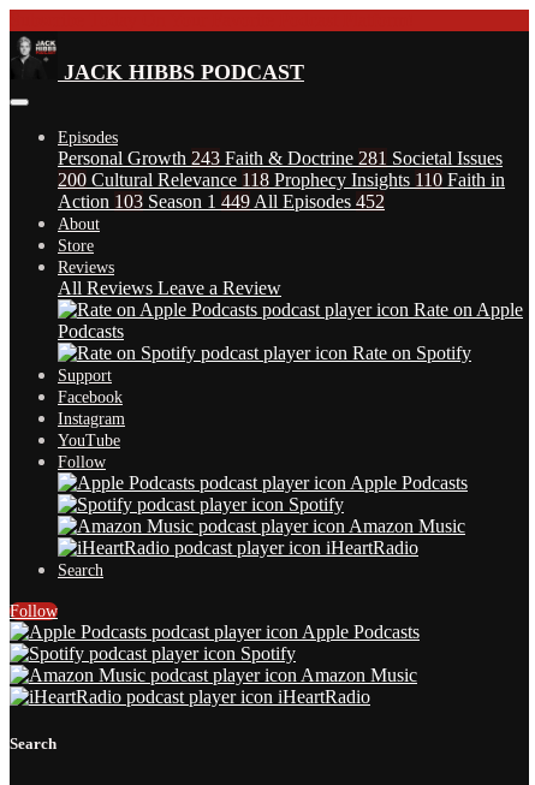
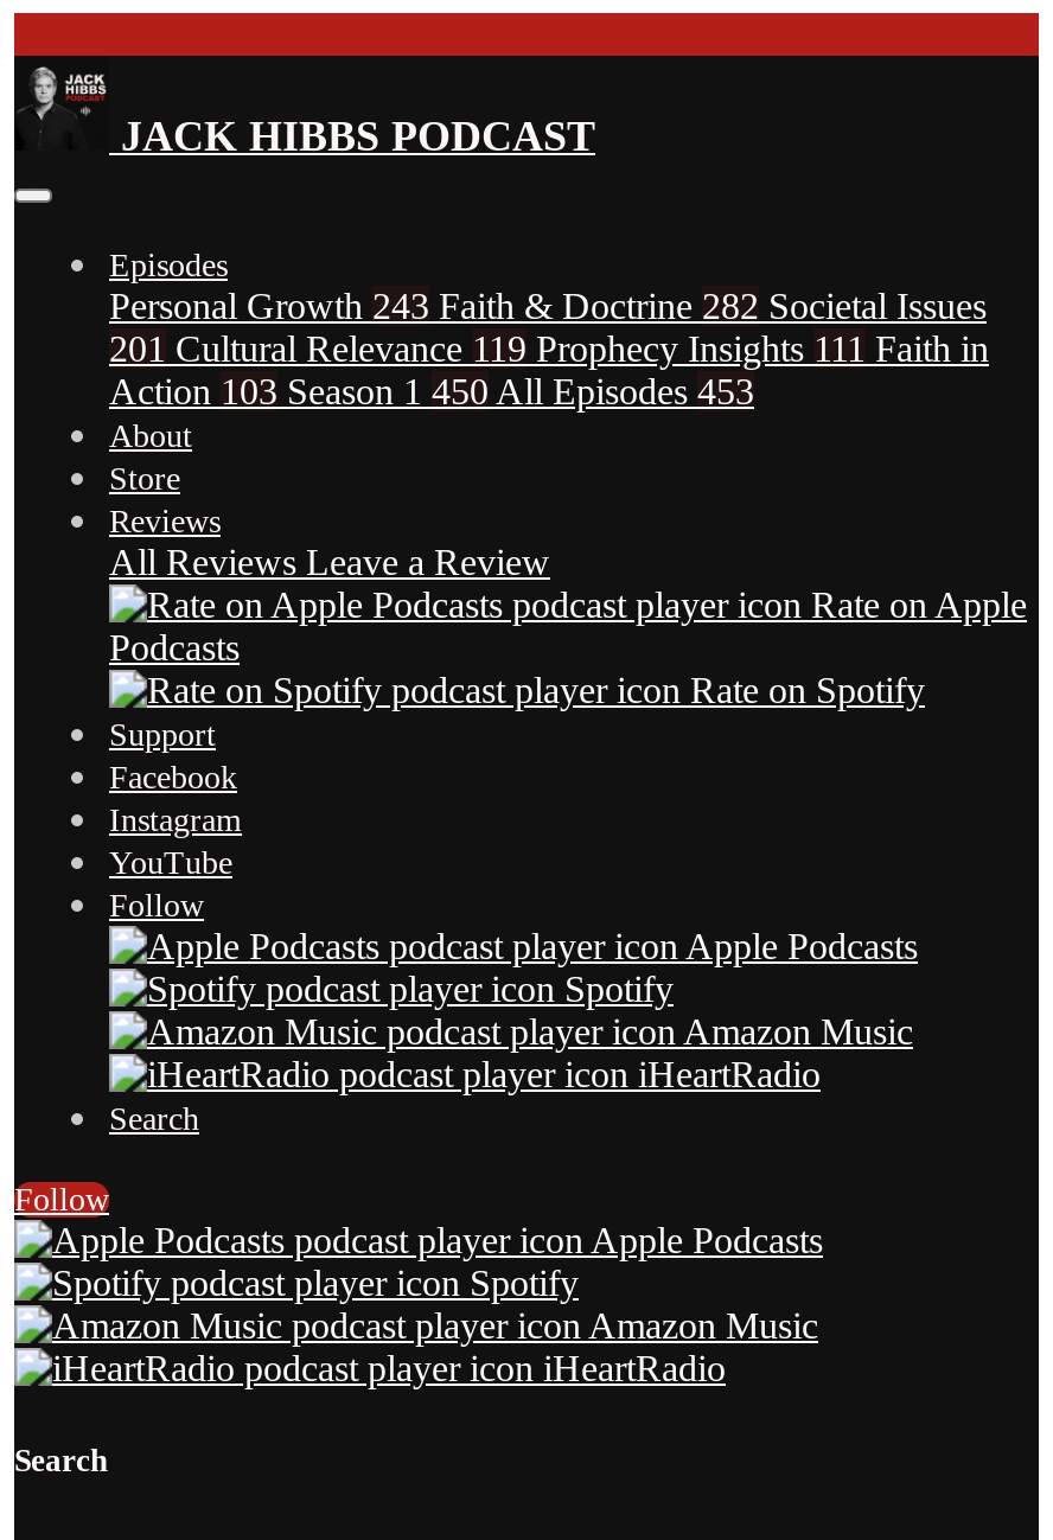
- Personal Growth 243 Faith & Doctrine 281 Societal Issues
+ Personal Growth 243 Faith & Doctrine 282 Societal Issues

- 200 Cultural Relevance 118 Prophecy Insights 110 Faith in
+ 201 Cultural Relevance 119 Prophecy Insights 111 Faith in

- Action 103 Season 1 449 All Episodes 452
+ Action 103 Season 1 450 All Episodes 453
